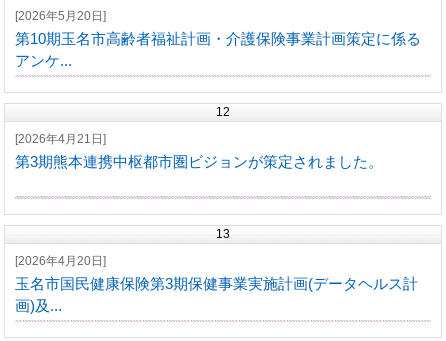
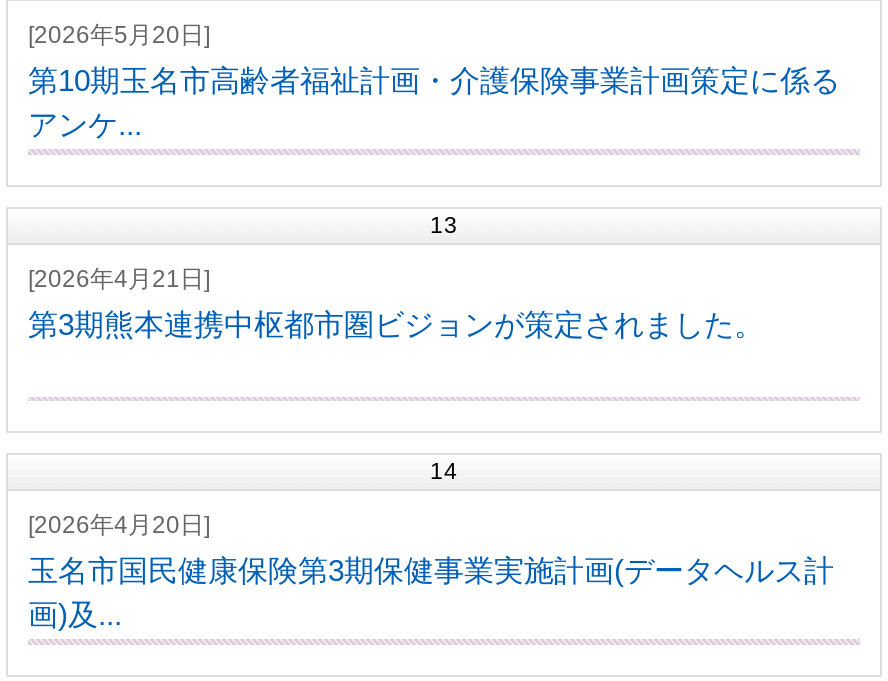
- 12
+ 13

- 13
+ 14
